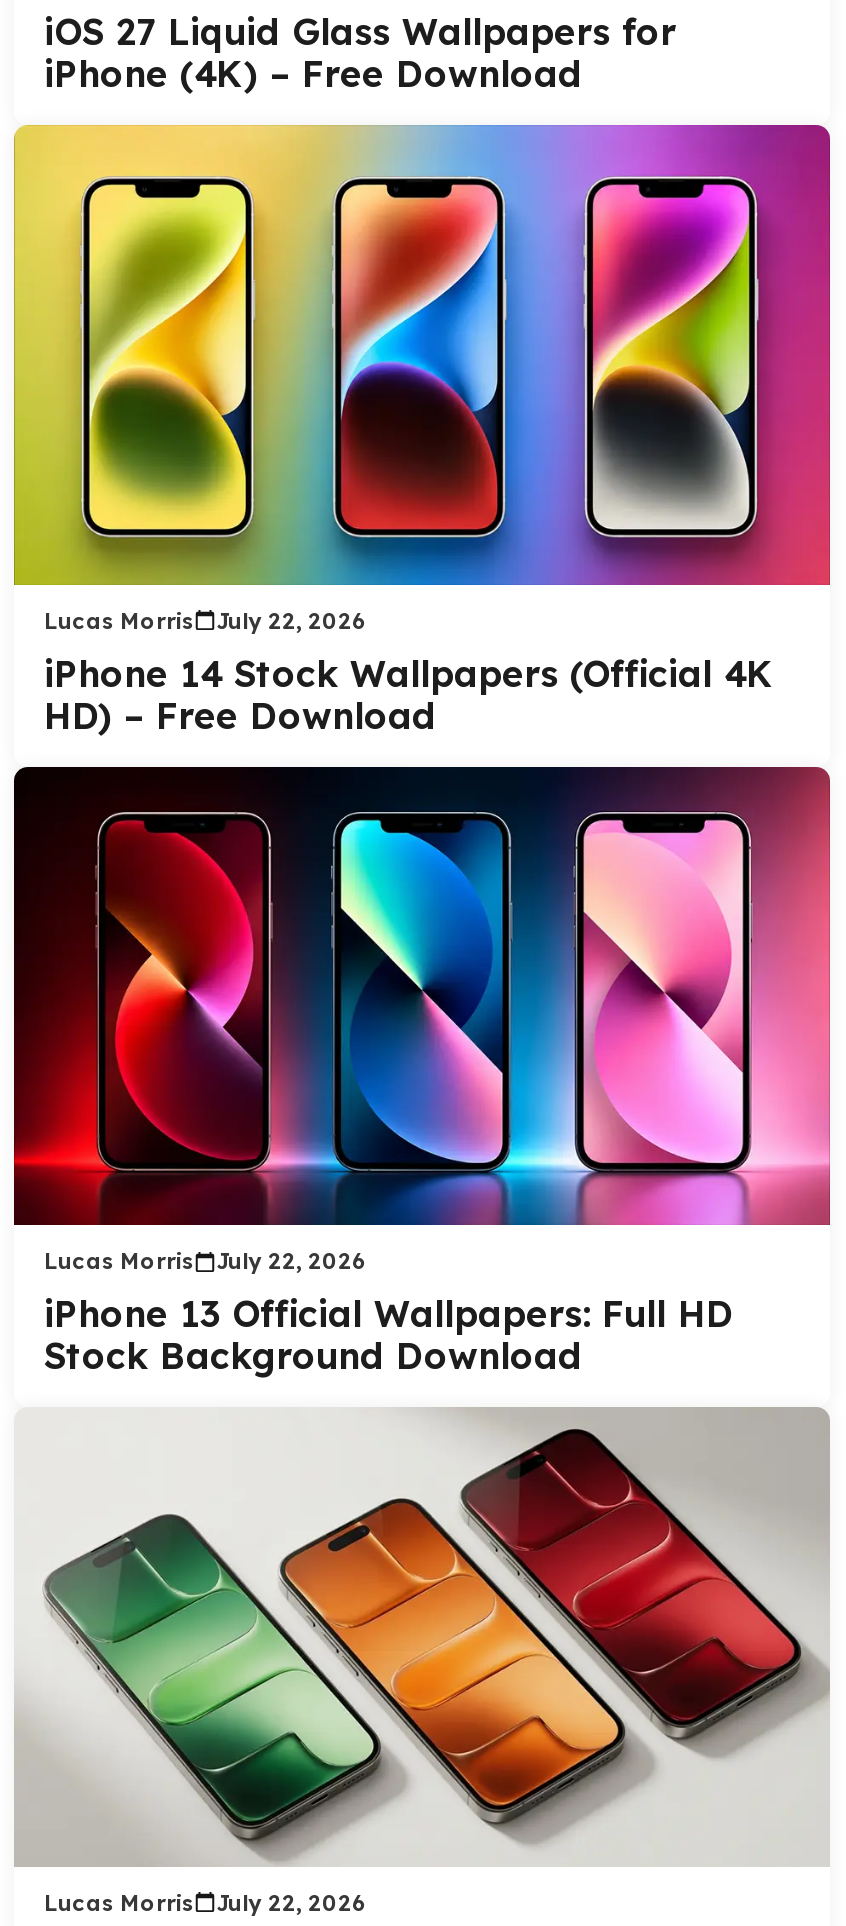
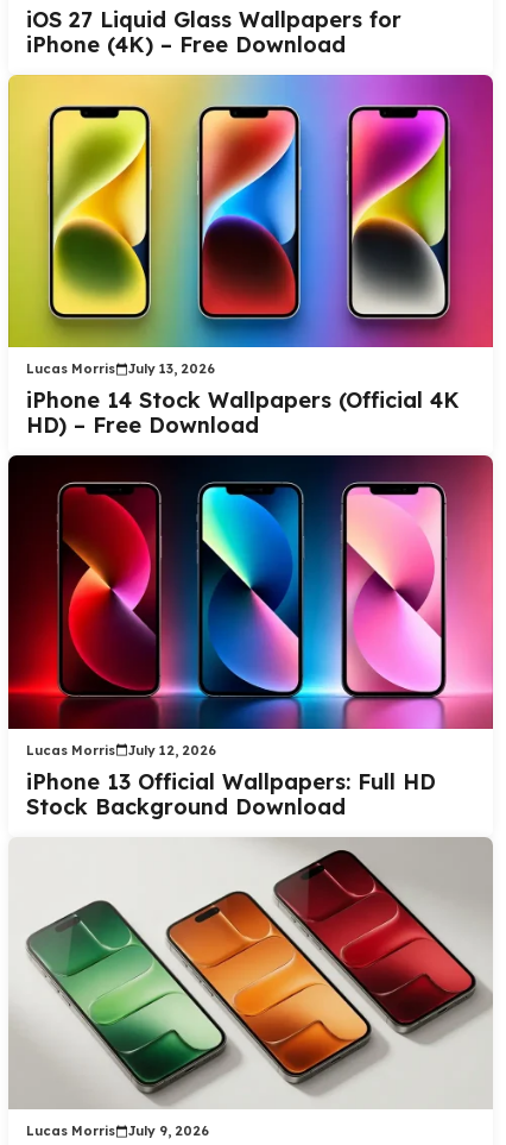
- Lucas Morris July 22, 2026
+ Lucas Morris July 13, 2026

- Lucas Morris July 22, 2026
+ Lucas Morris July 12, 2026

- Lucas Morris July 22, 2026
+ Lucas Morris July 9, 2026
